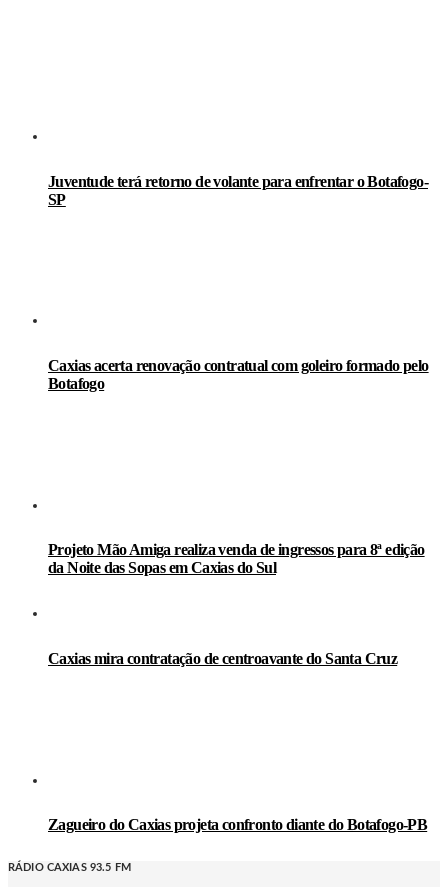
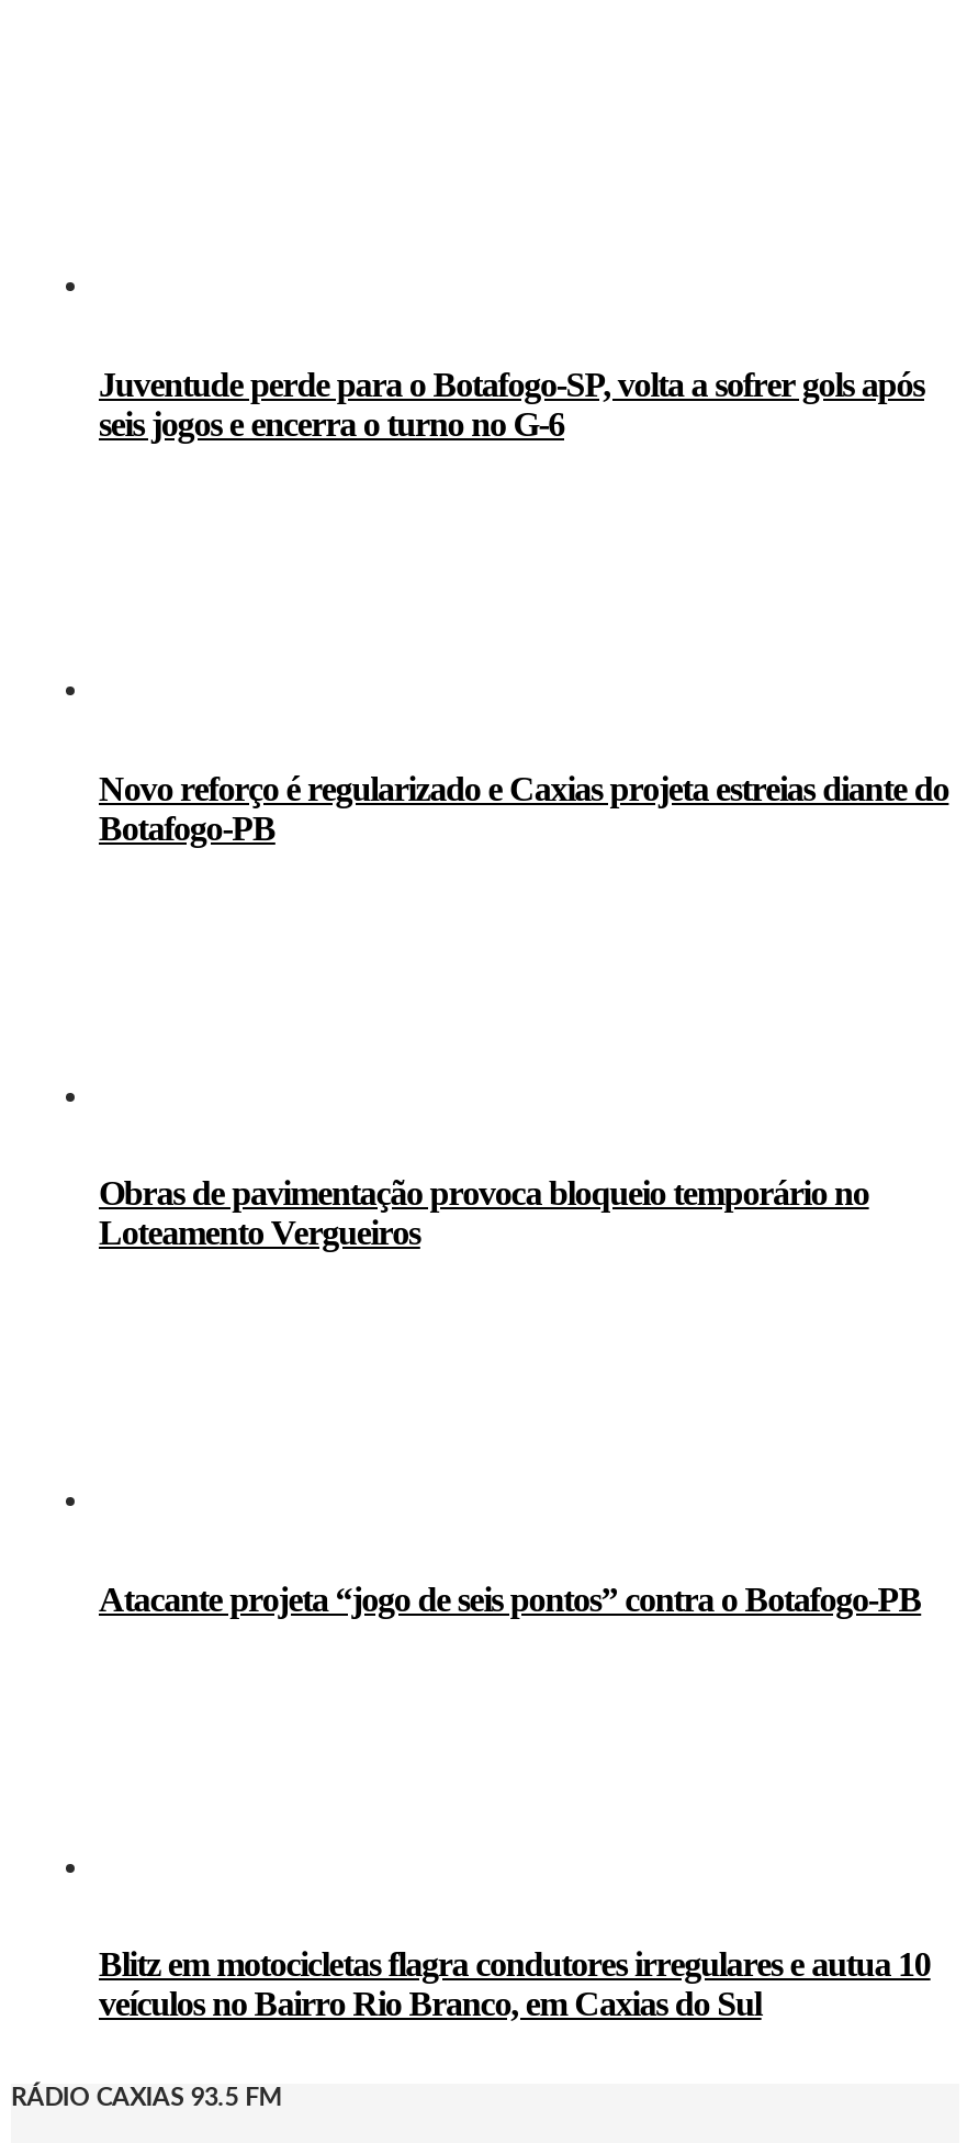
- Juventude terá retorno de volante para enfrentar o Botafogo-
- SP
+ Juventude perde para o Botafogo-SP, volta a sofrer gols após
+ seis jogos e encerra o turno no G-6

- Caxias acerta renovação contratual com goleiro formado pelo
- Botafogo
+ Novo reforço é regularizado e Caxias projeta estreias diante do
+ Botafogo-PB

- Projeto Mão Amiga realiza venda de ingressos para 8ª edição
- da Noite das Sopas em Caxias do Sul
+ Obras de pavimentação provoca bloqueio temporário no
+ Loteamento Vergueiros

- Caxias mira contratação de centroavante do Santa Cruz
+ Atacante projeta “jogo de seis pontos” contra o Botafogo-PB

- Zagueiro do Caxias projeta confronto diante do Botafogo-PB
+ Blitz em motocicletas flagra condutores irregulares e autua 10
+ veículos no Bairro Rio Branco, em Caxias do Sul
